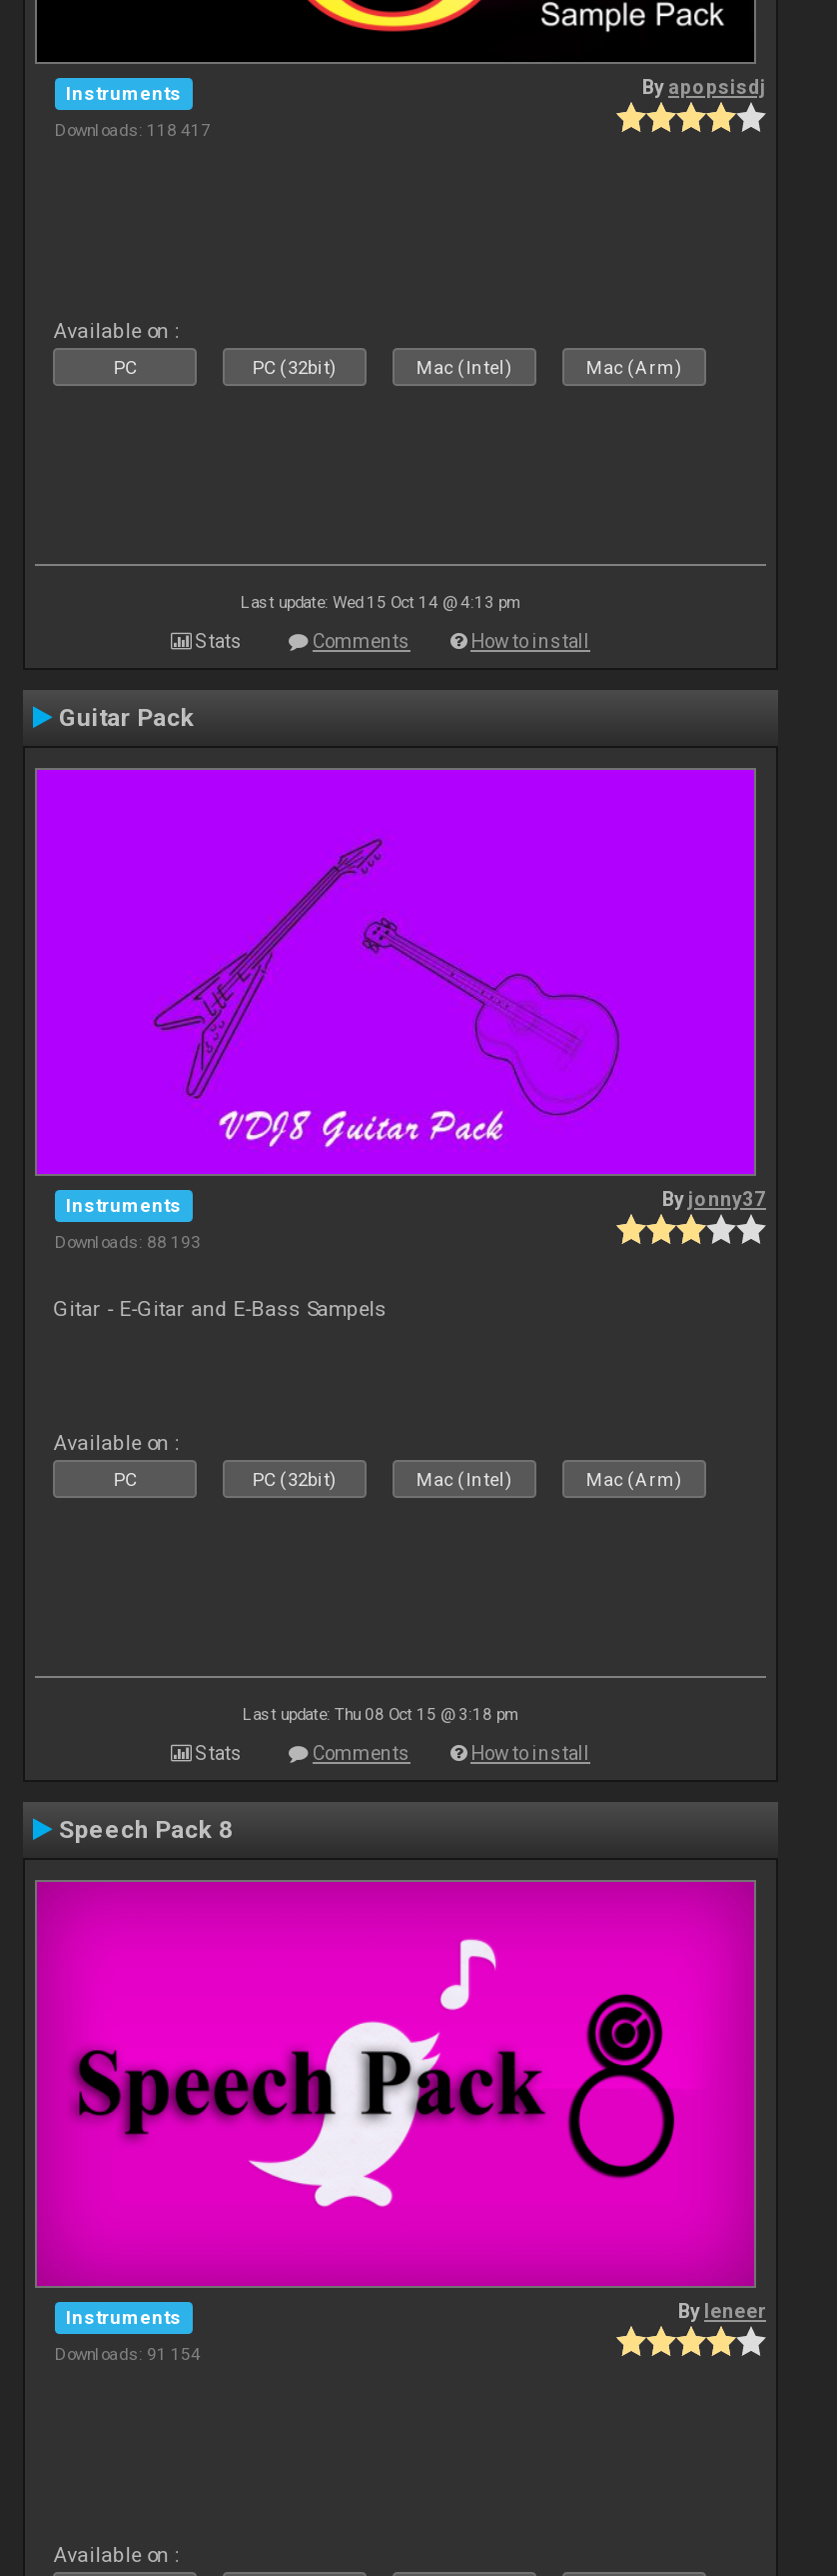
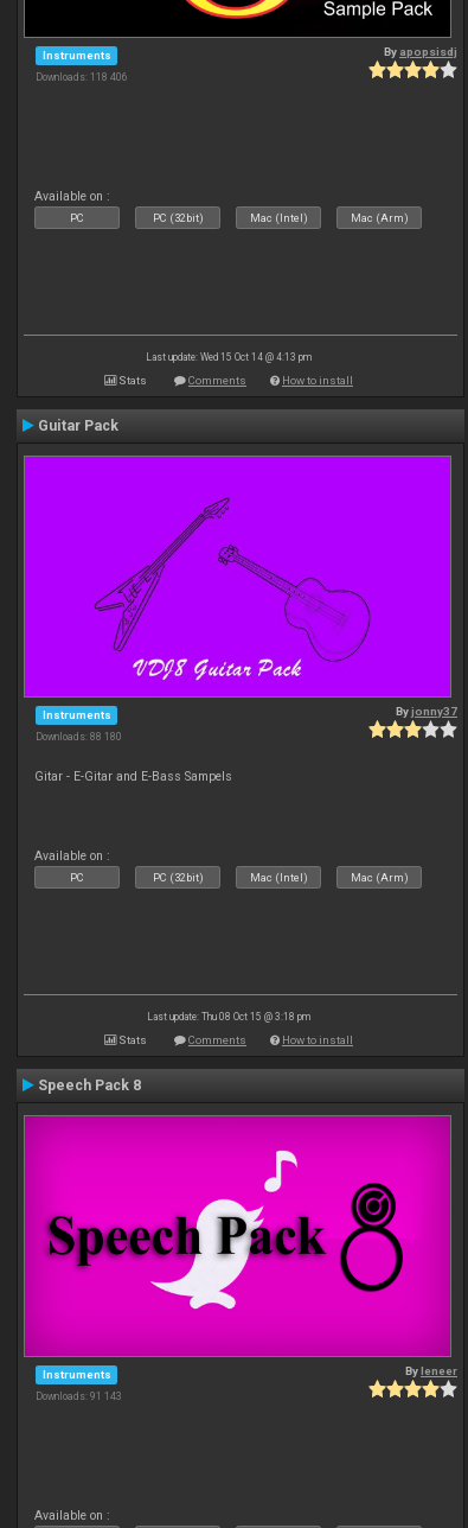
- Downloads: 118 417
+ Downloads: 118 406

- Downloads: 88 193
+ Downloads: 88 180

- Downloads: 91 154
+ Downloads: 91 143
